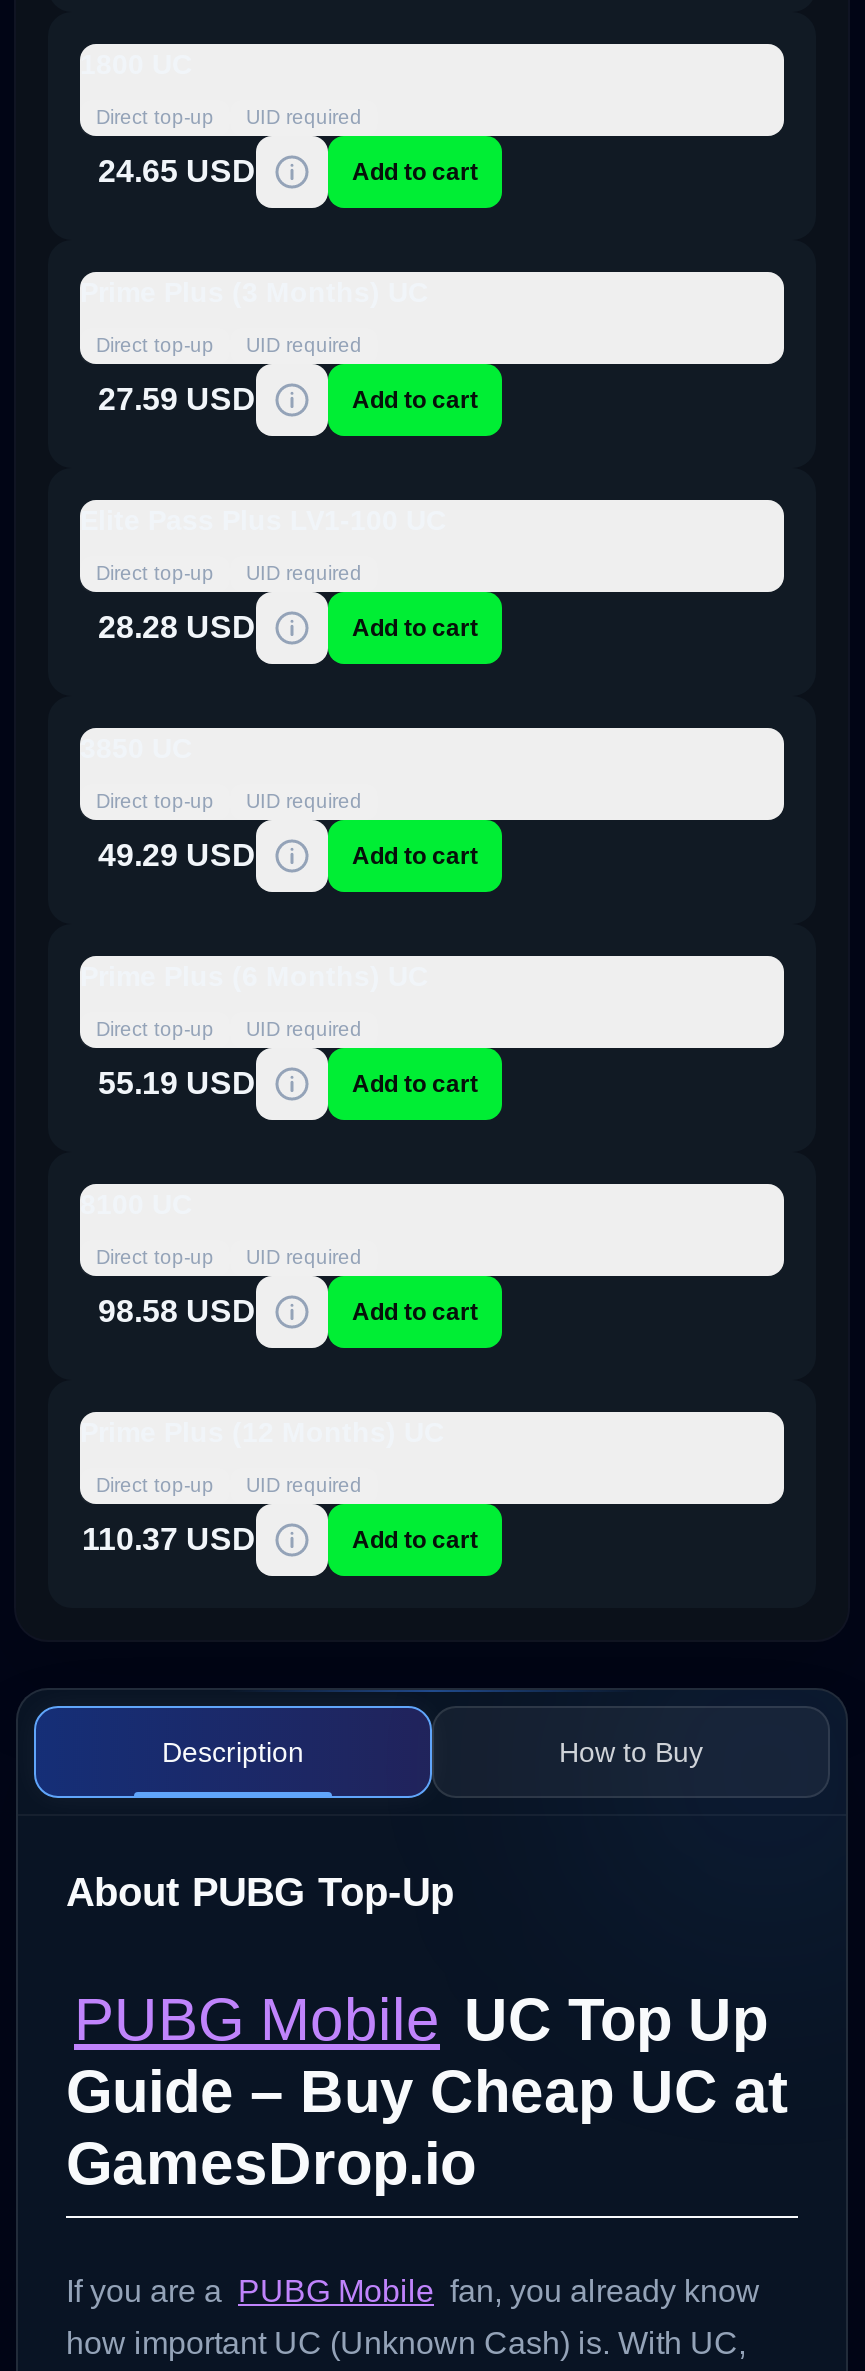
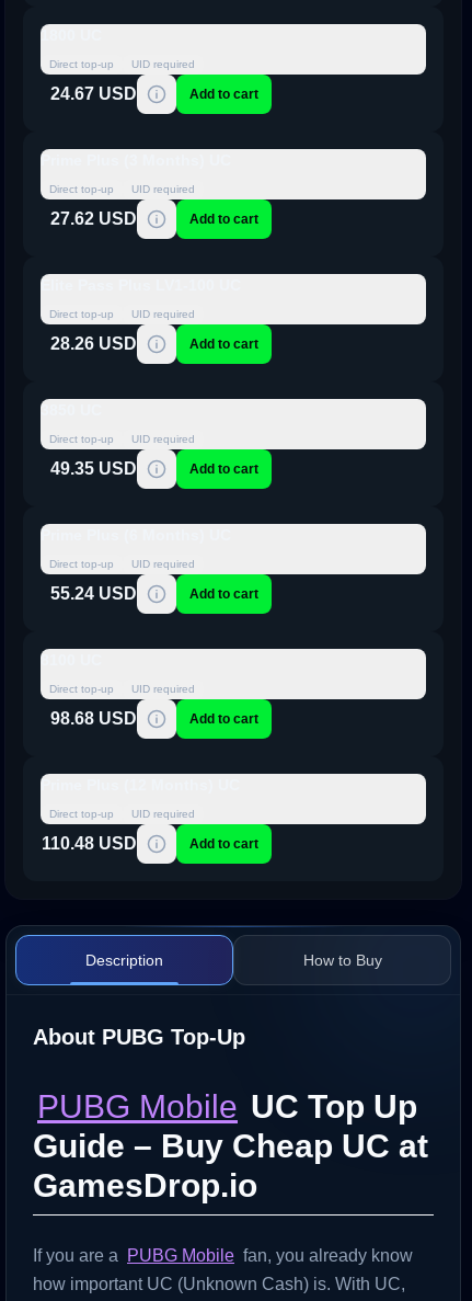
- 24.65 USD
+ 24.67 USD

- 27.59 USD
+ 27.62 USD

- 28.28 USD
+ 28.26 USD

- 49.29 USD
+ 49.35 USD

- 55.19 USD
+ 55.24 USD

- 98.58 USD
+ 98.68 USD

- 110.37 USD
+ 110.48 USD
